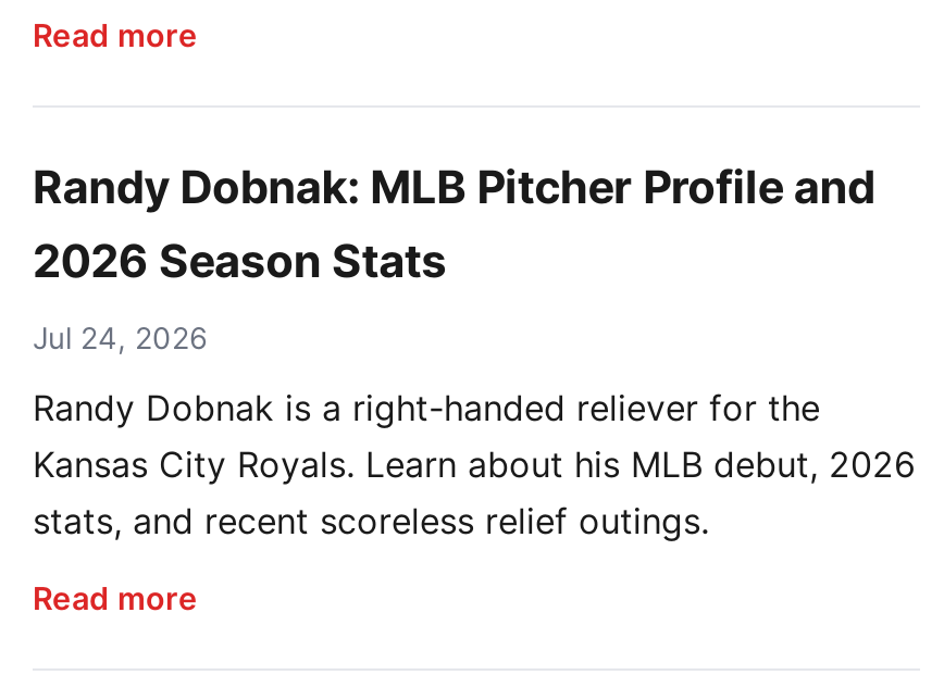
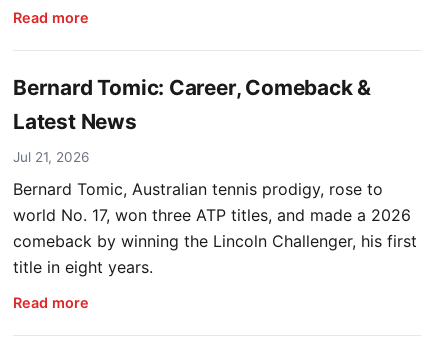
- Randy Dobnak: MLB Pitcher Profile and
- 2026 Season Stats
+ Bernard Tomic: Career, Comeback &
+ Latest News

- Jul 24, 2026
+ Jul 21, 2026

- Randy Dobnak is a right-handed reliever for the
- Kansas City Royals. Learn about his MLB debut, 2026
- stats, and recent scoreless relief outings.
+ Bernard Tomic, Australian tennis prodigy, rose to
+ world No. 17, won three ATP titles, and made a 2026
+ comeback by winning the Lincoln Challenger, his first
+ title in eight years.
